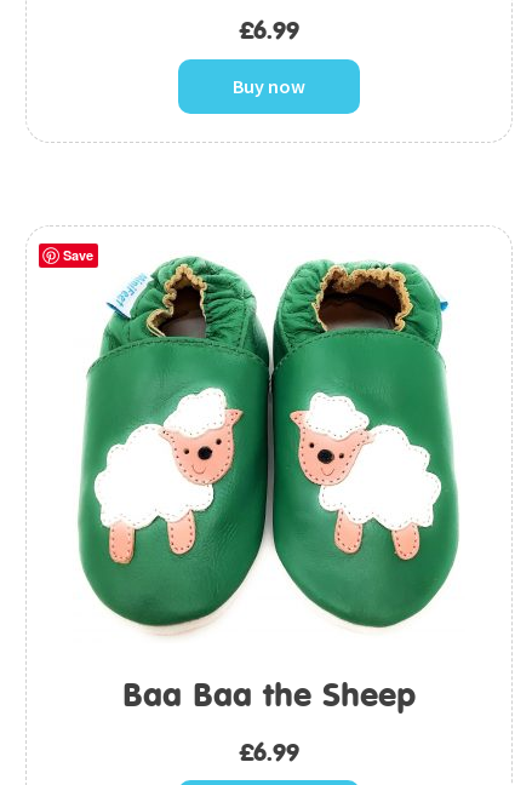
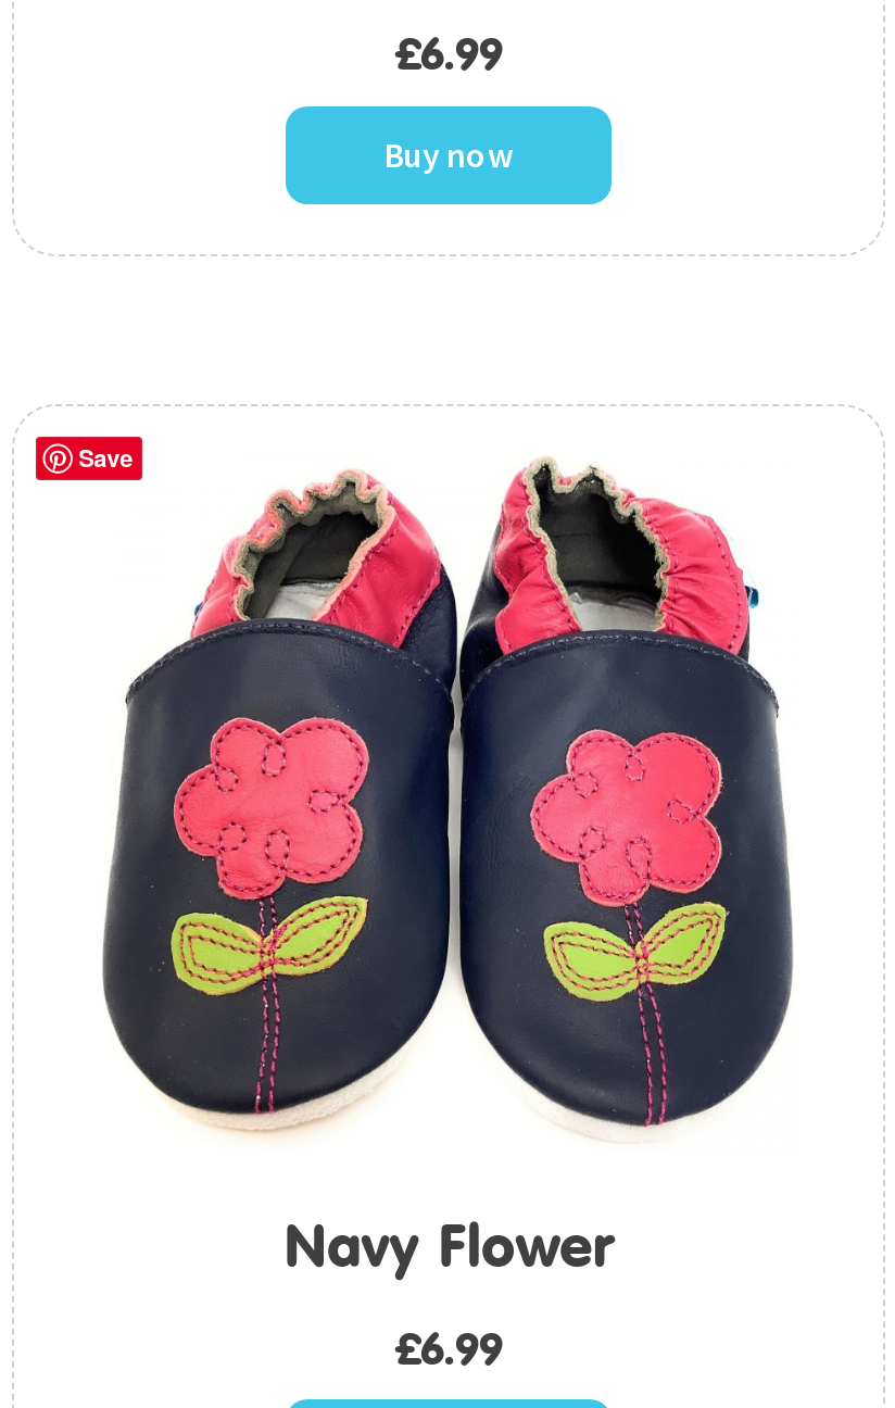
- [image]
- Baa Baa the Sheep
+ [image]
+ Navy Flower
